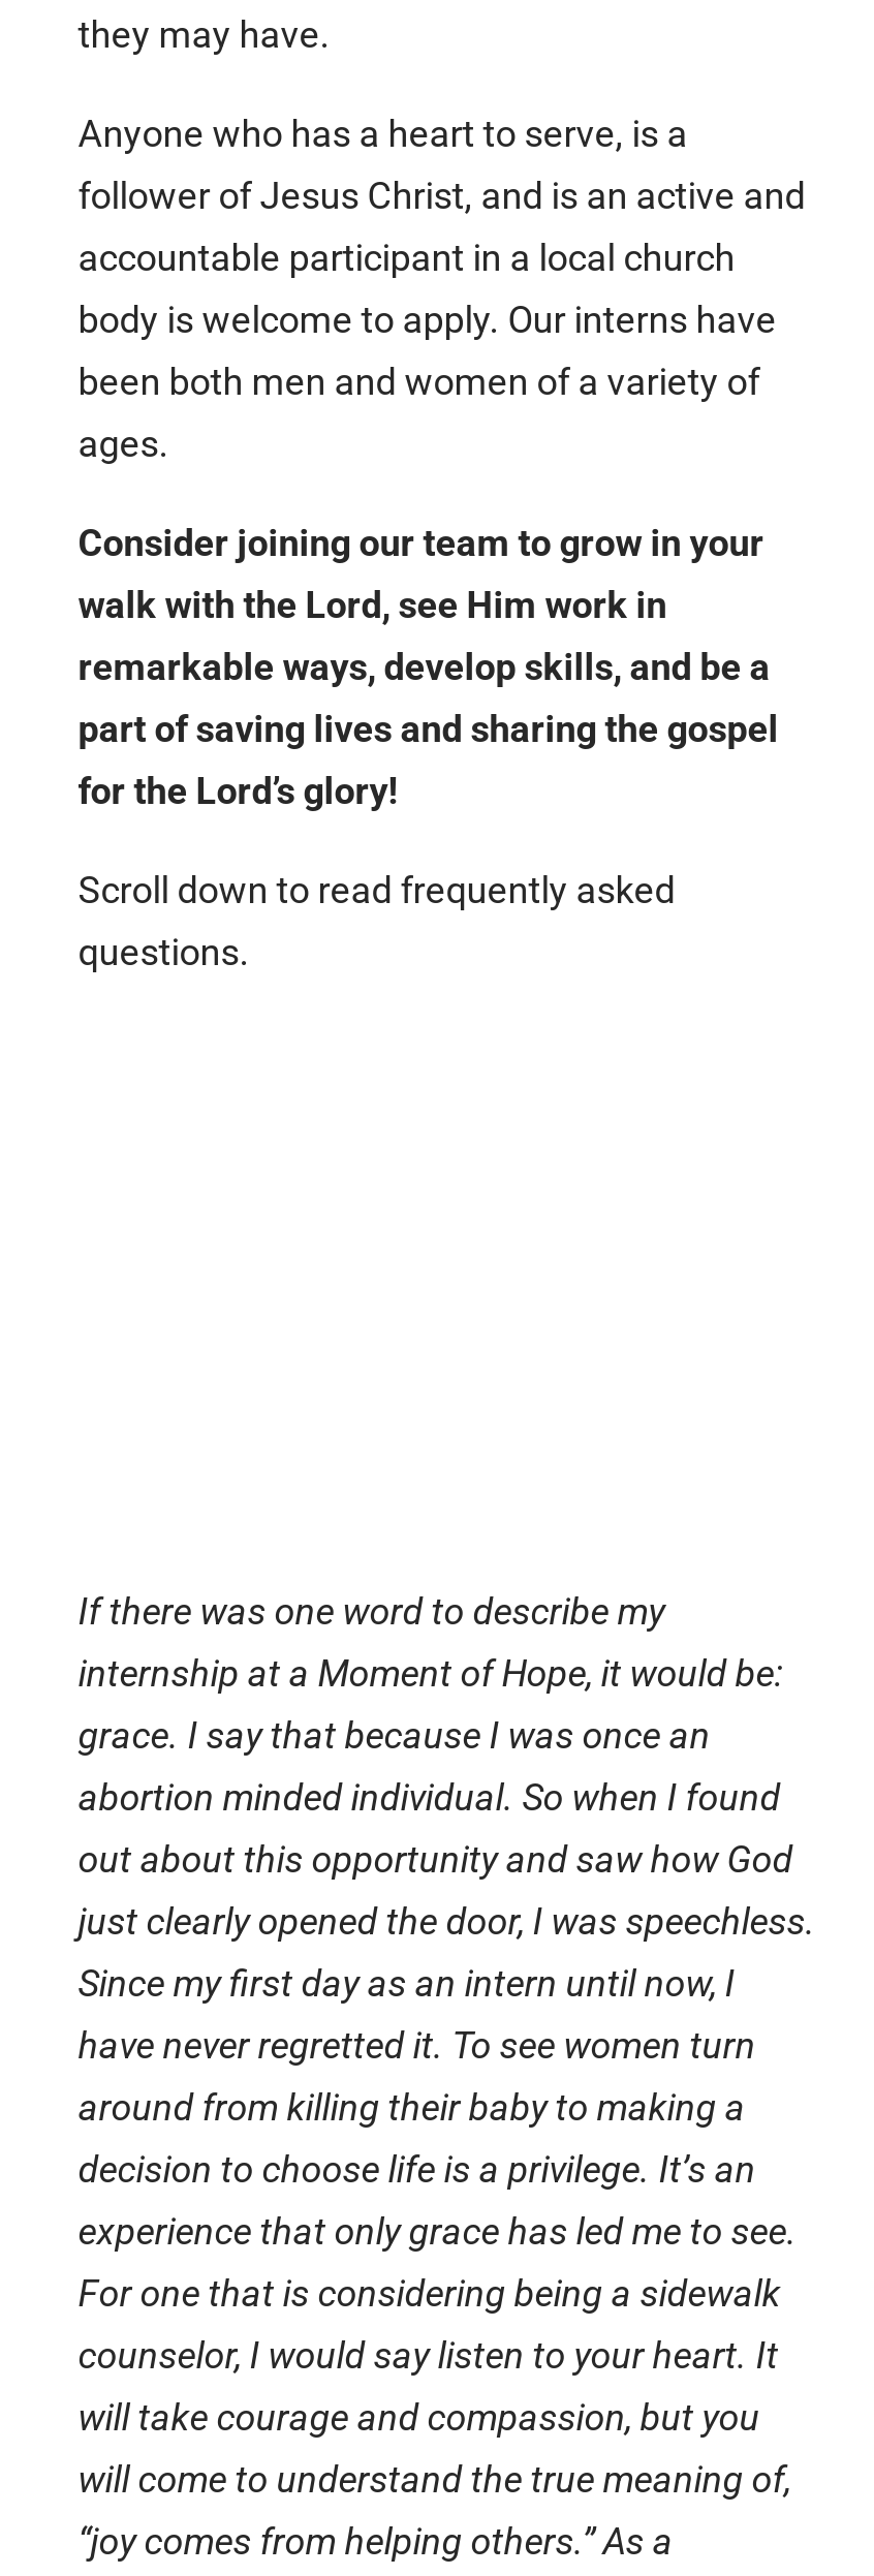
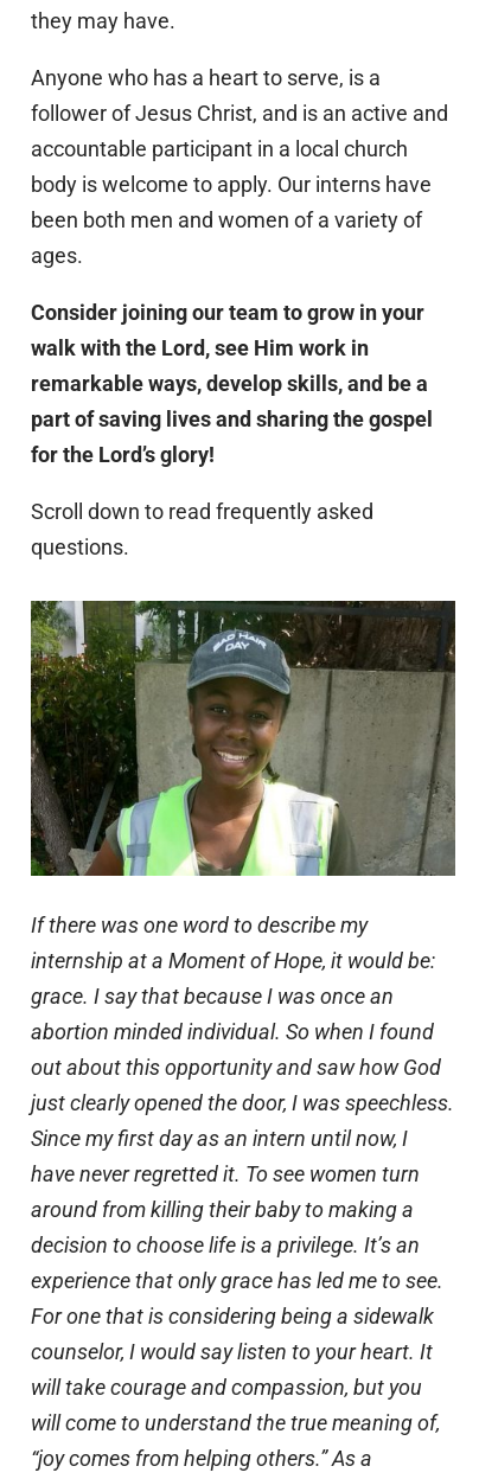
+ [image]
